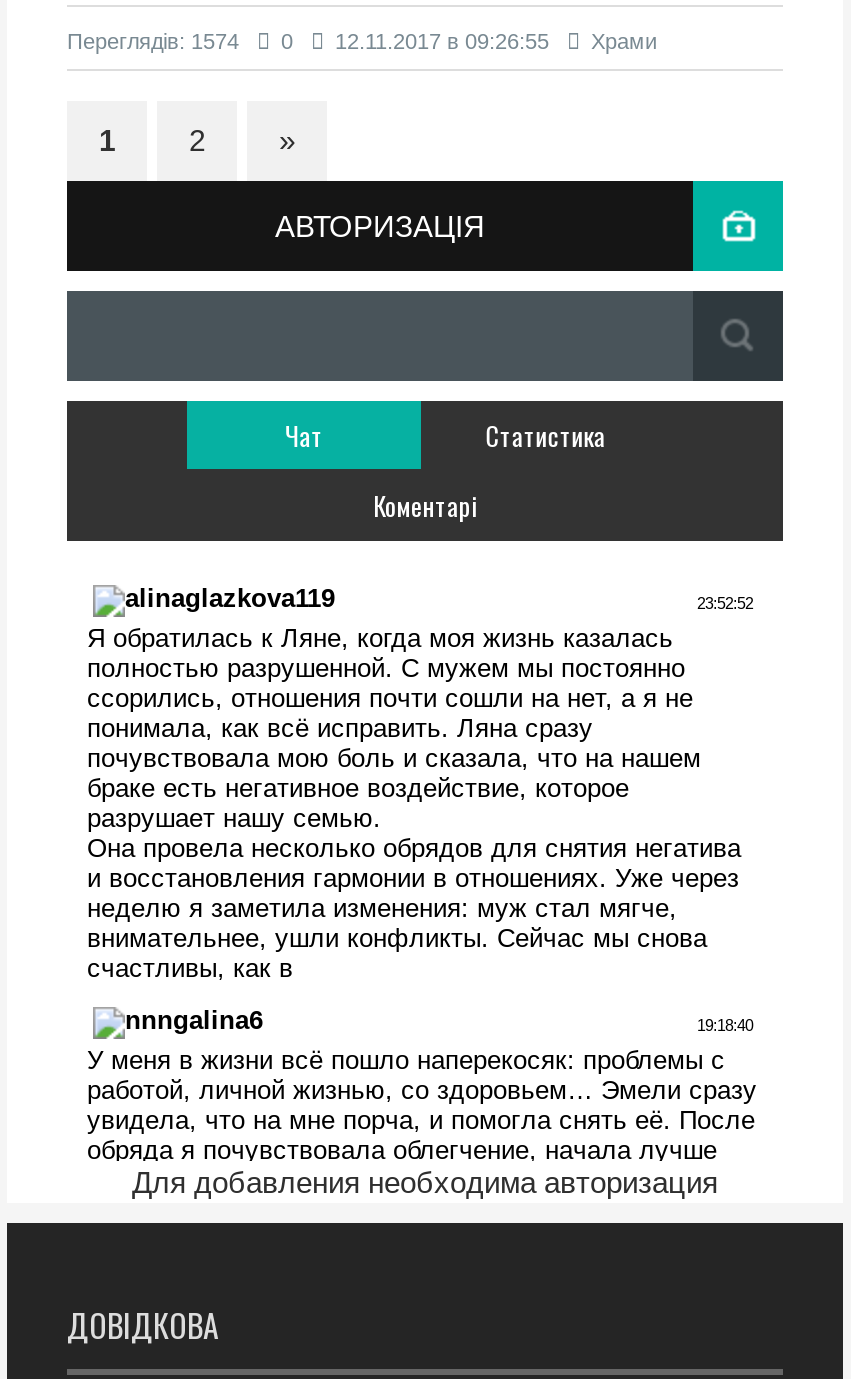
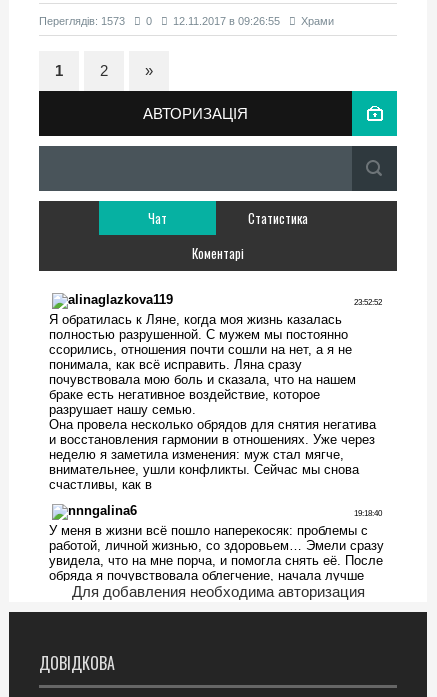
- Переглядiв: 1574 0 12.11.2017 в 09:26:55 Храми
+ Переглядiв: 1573 0 12.11.2017 в 09:26:55 Храми
